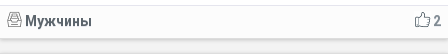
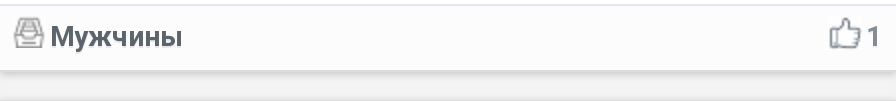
- 2
+ 1
